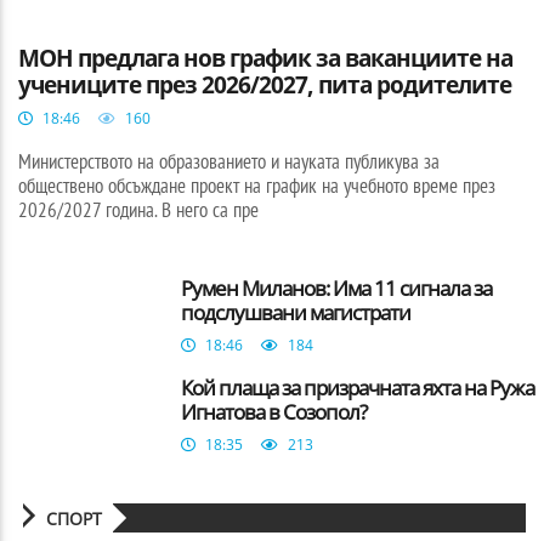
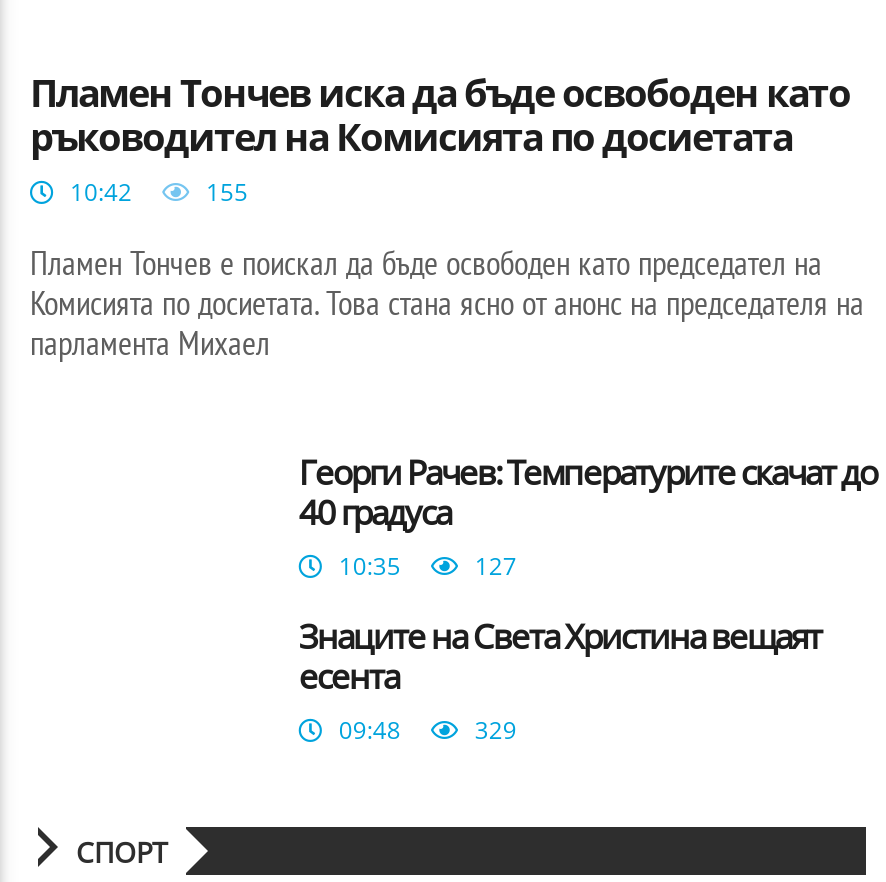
- МОН предлага нов график за ваканциите на
- учениците през 2026/2027, пита родителите
- 18:46
- 160
+ Пламен Тончев иска да бъде освободен като
+ ръководител на Комисията по досиетата
+ 10:42
+ 155

- Министерството на образованието и науката публикува за
- обществено обсъждане проект на график на учебното време през
- 2026/2027 година. В него са пре
+ Пламен Тончев е поискал да бъде освободен като председател на
+ Комисията по досиетата. Това стана ясно от анонс на председателя на
+ парламента Михаел

- Румен Миланов: Има 11 сигнала за
- подслушвани магистрати
- 18:46
- 184
+ Георги Рачев: Температурите скачат до
+ 40 градуса
+ 10:35
+ 127

- Кой плаща за призрачната яхта на Ружа
- Игнатова в Созопол?
- 18:35
- 213
+ Знаците на Света Христина вещаят
+ есента
+ 09:48
+ 329
